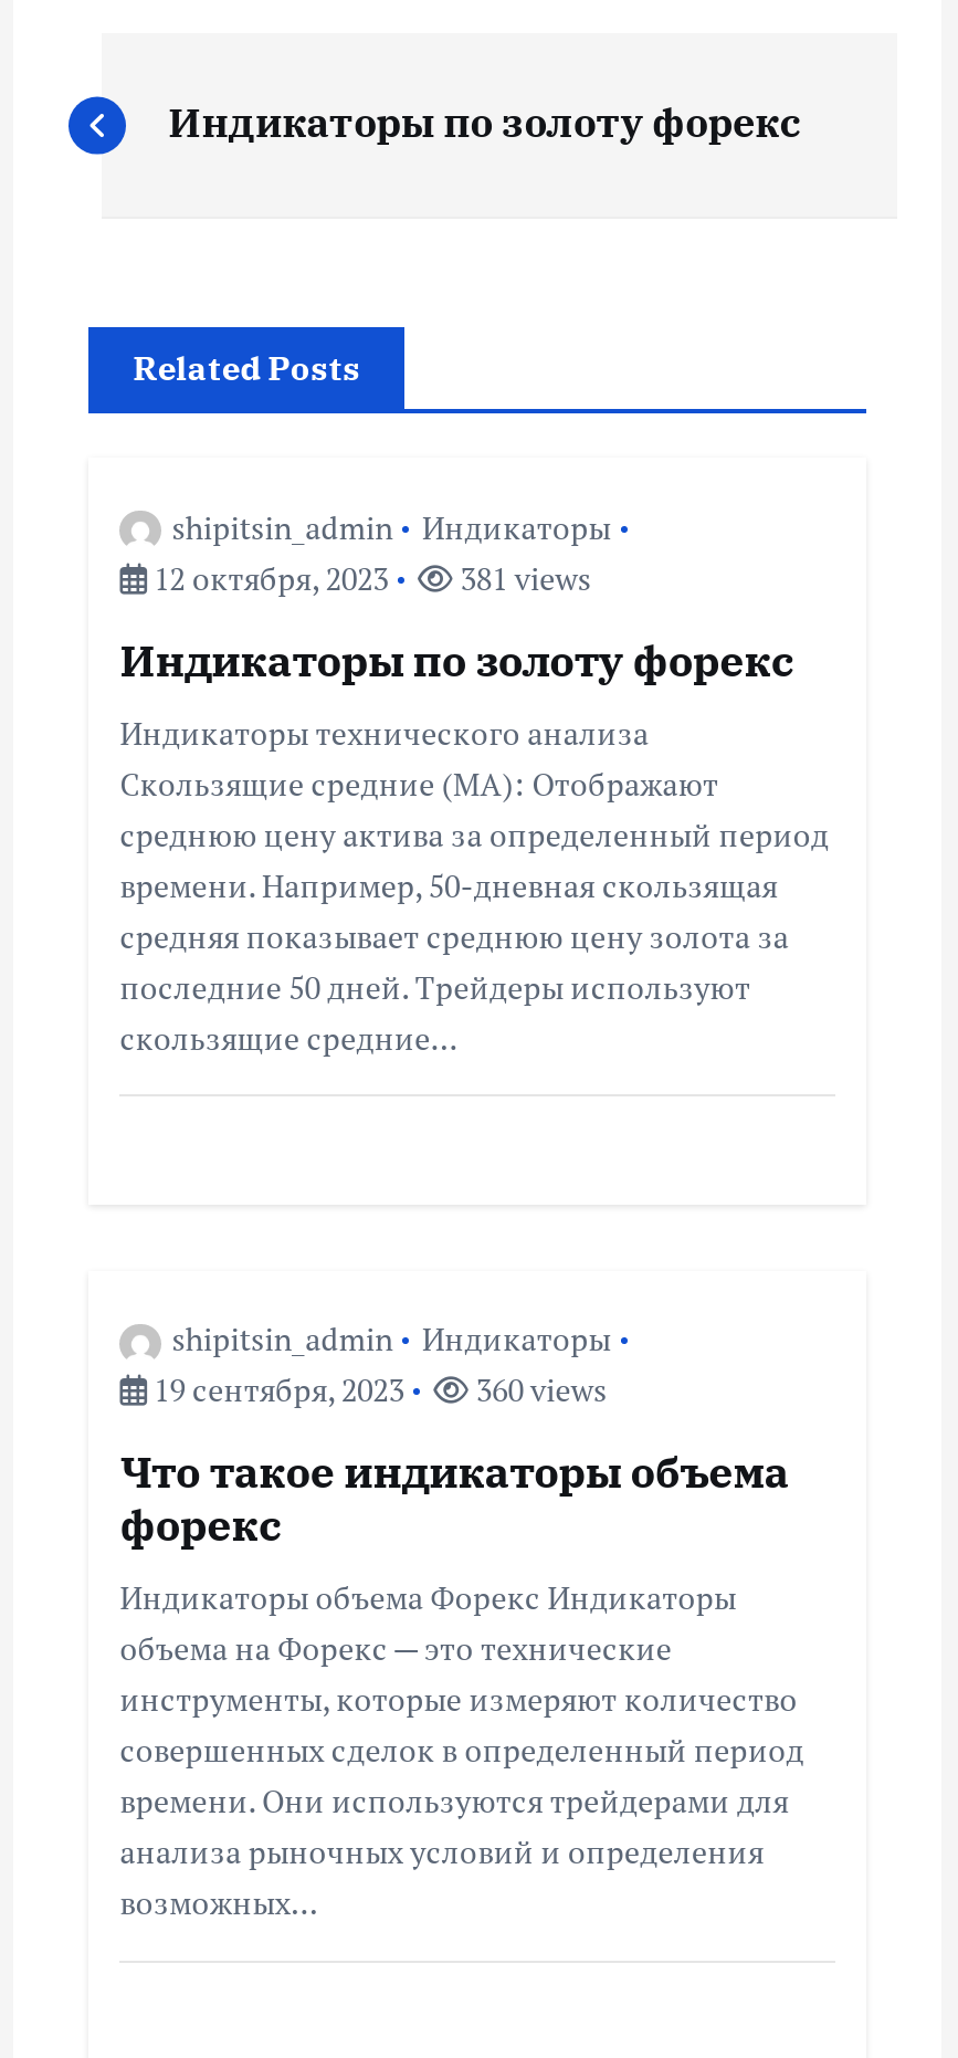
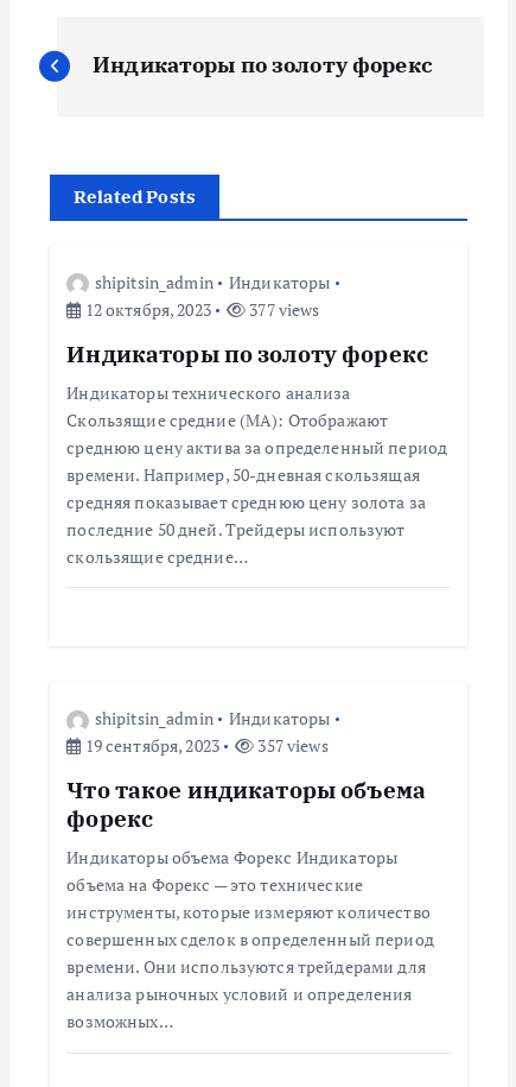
- 381 views
+ 377 views

- 360 views
+ 357 views
